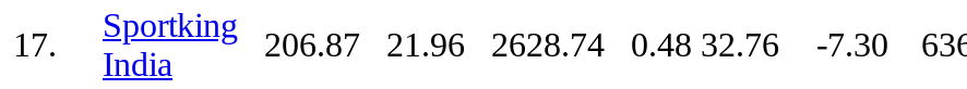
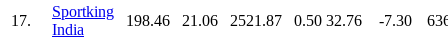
- 206.87
+ 198.46

- 21.96
+ 21.06

- 2628.74
+ 2521.87

- 0.48 32.76
+ 0.50 32.76
